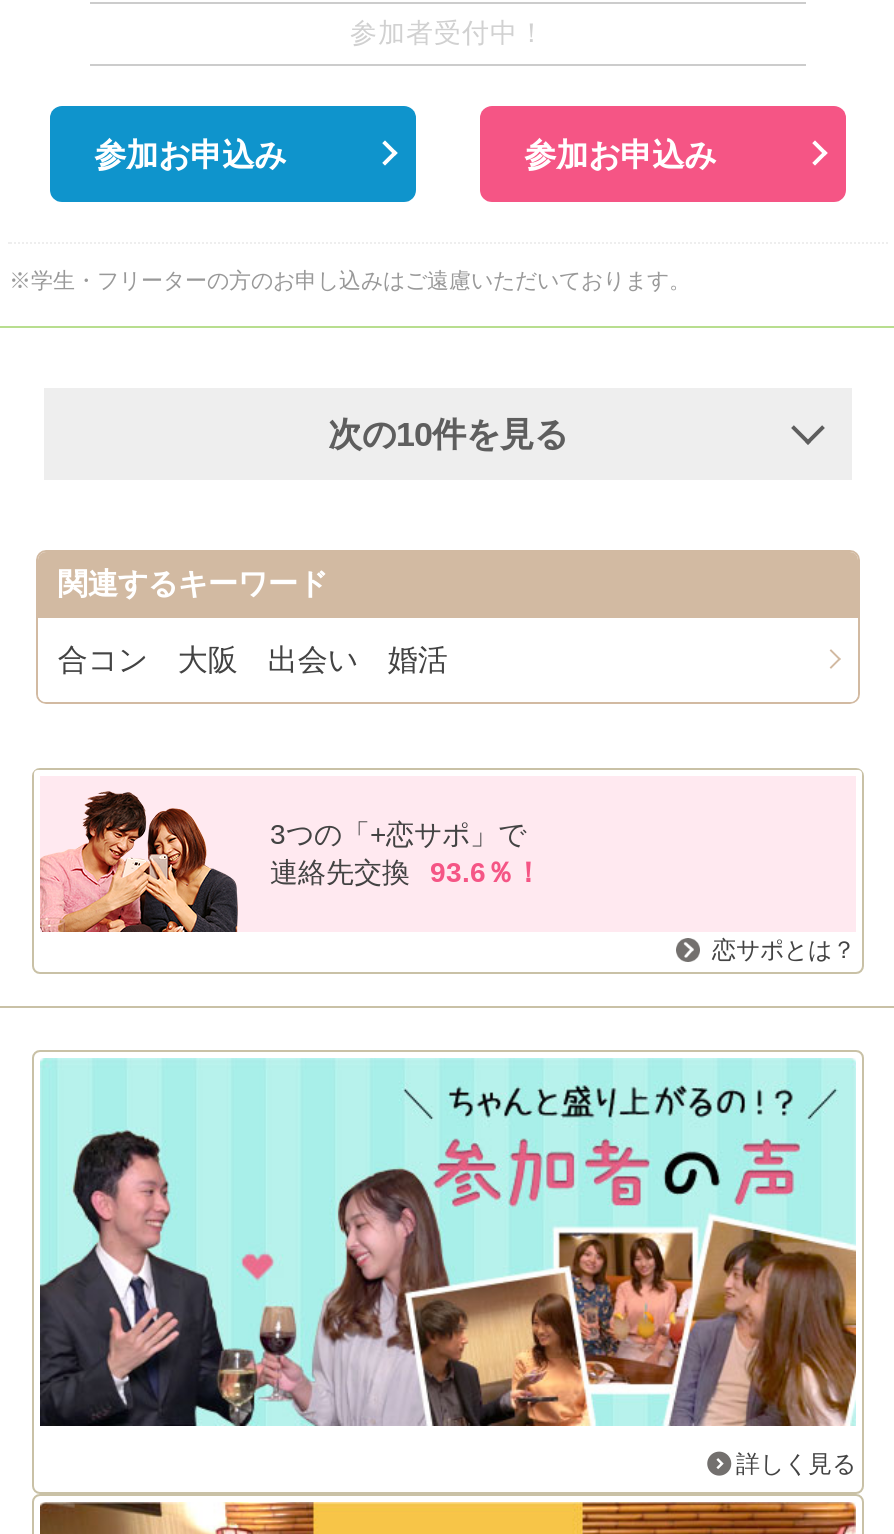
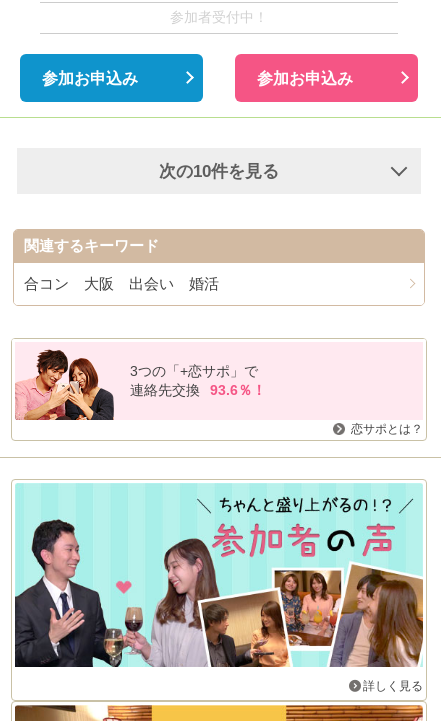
- ※学生・フリーターの方のお申し込みはご遠慮いただいております。
